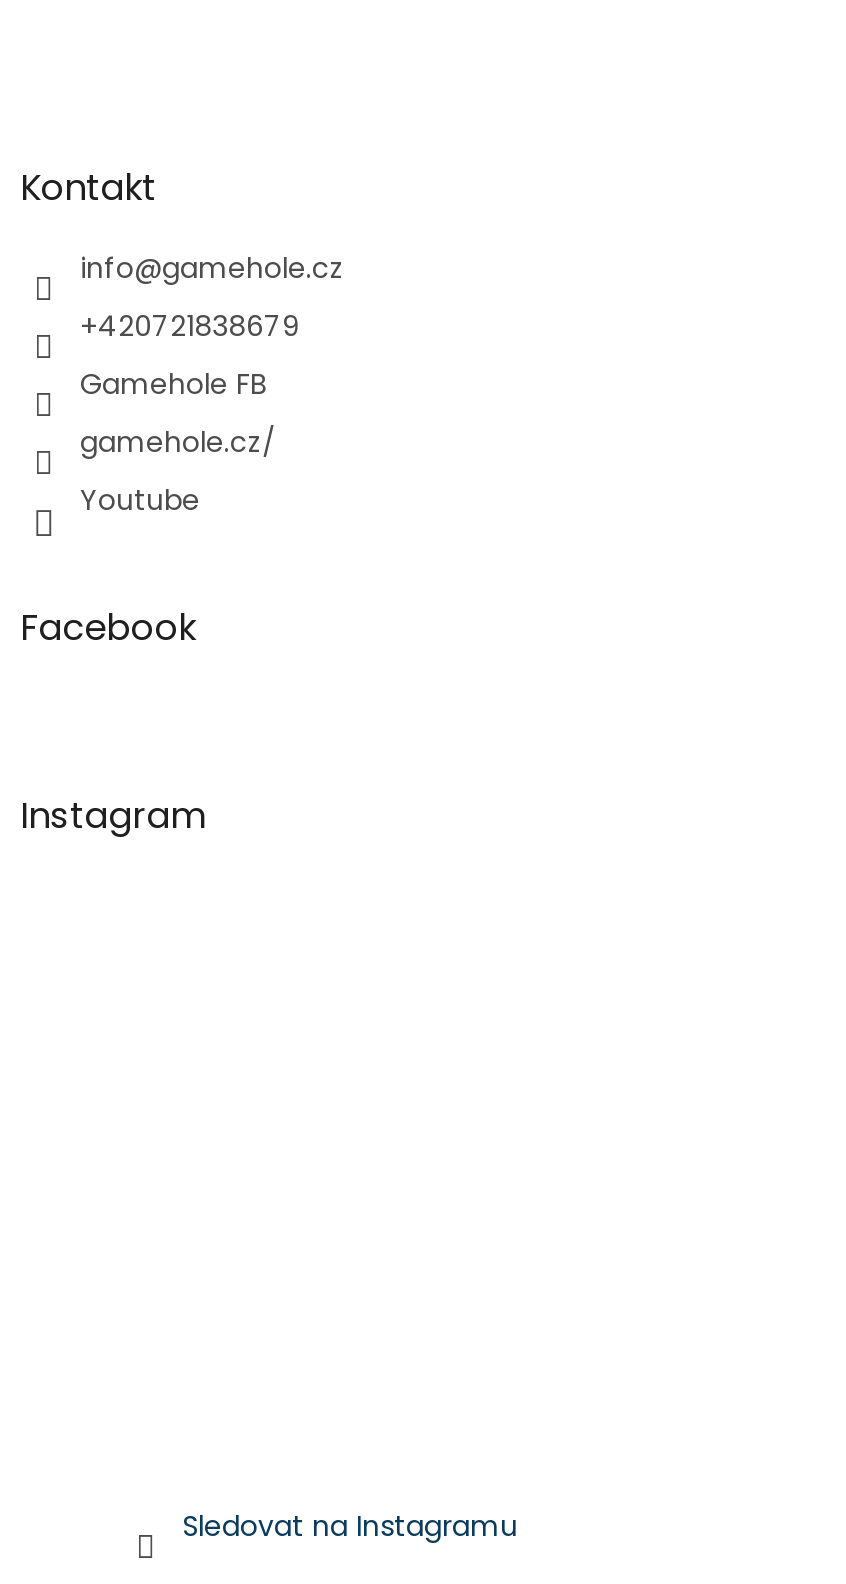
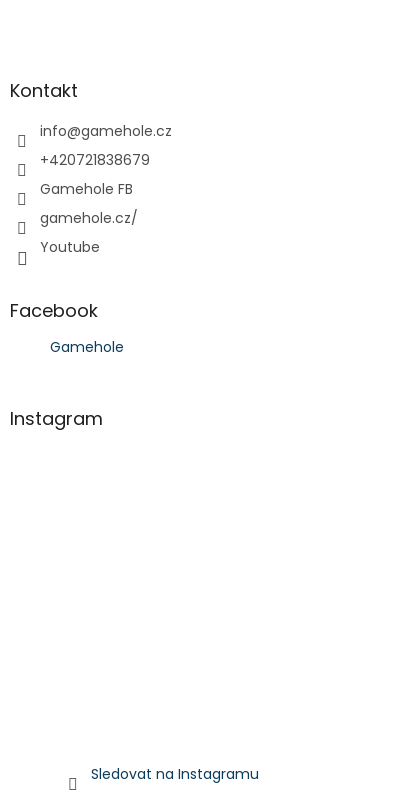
+ Gamehole
